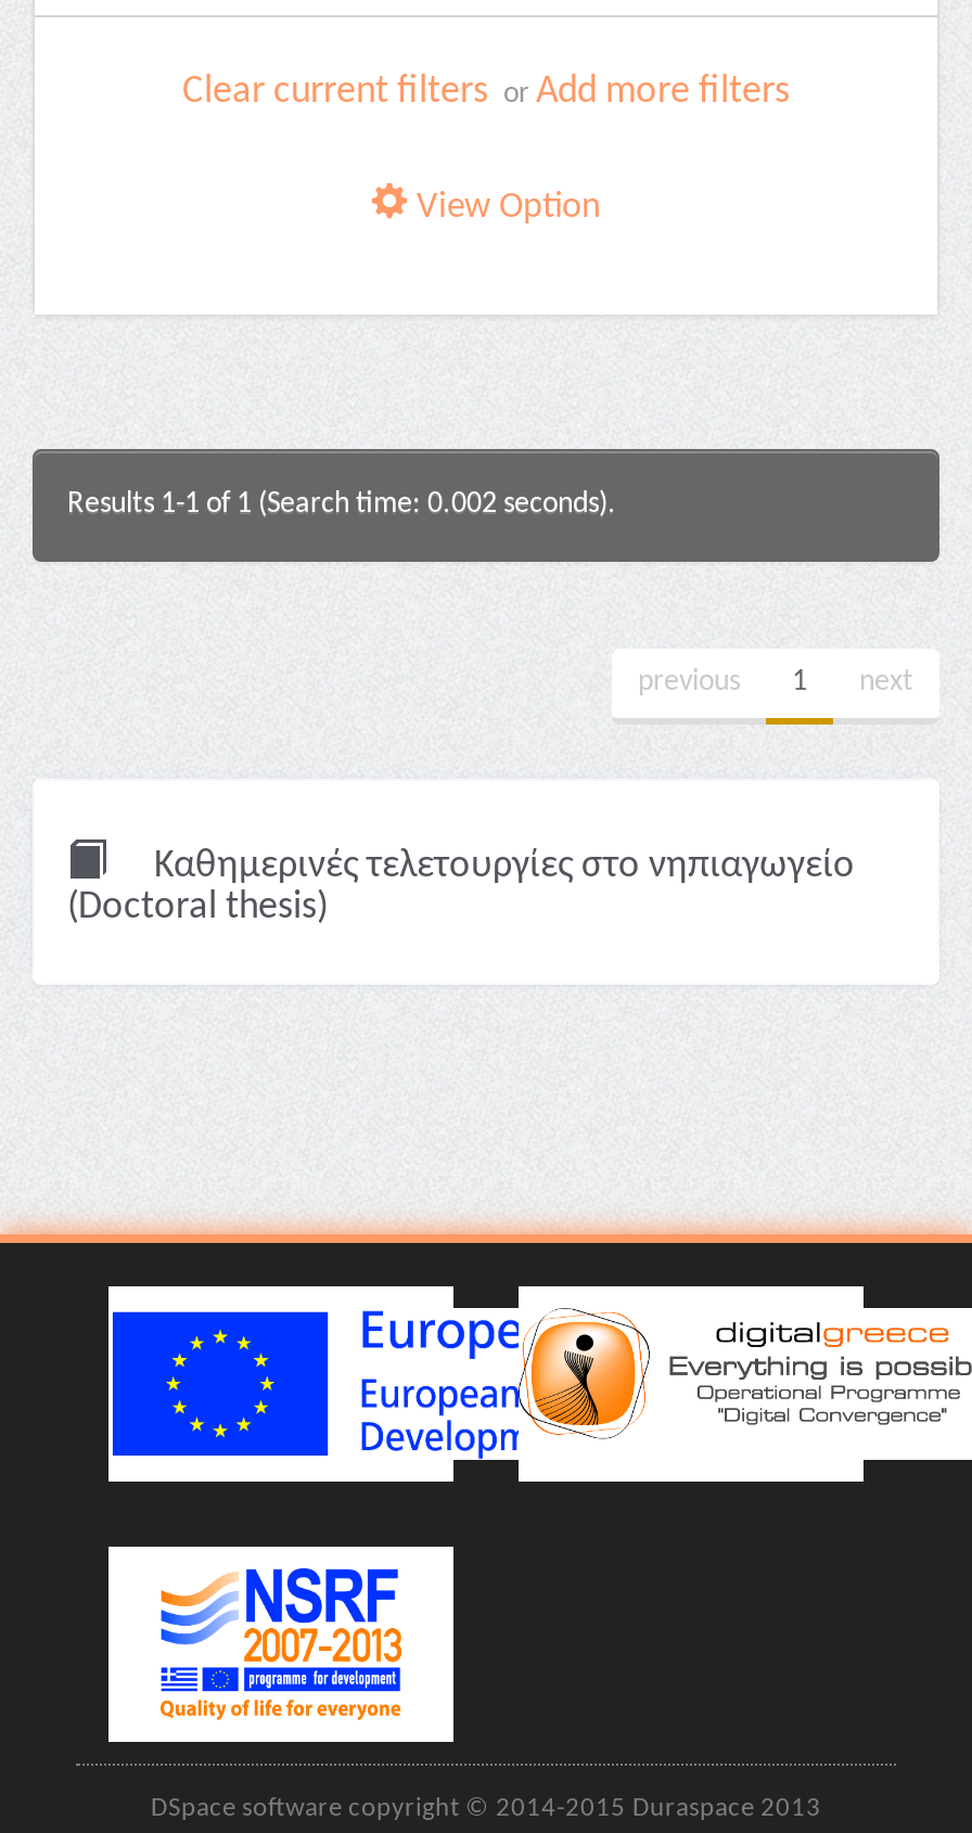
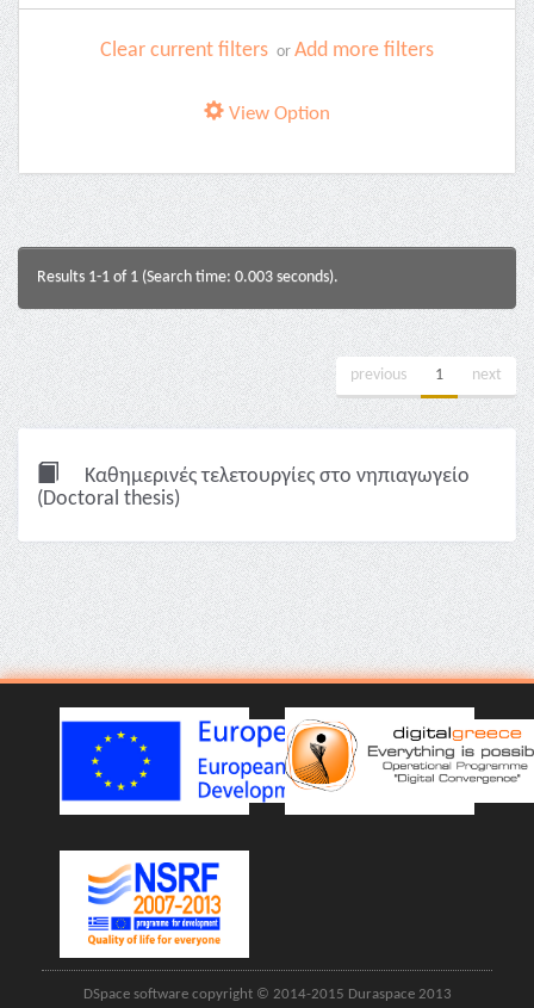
- Results 1-1 of 1 (Search time: 0.002 seconds).
+ Results 1-1 of 1 (Search time: 0.003 seconds).
